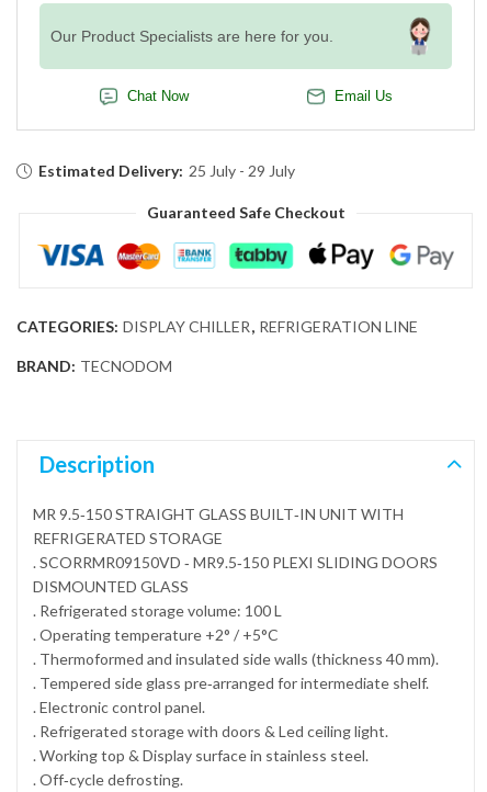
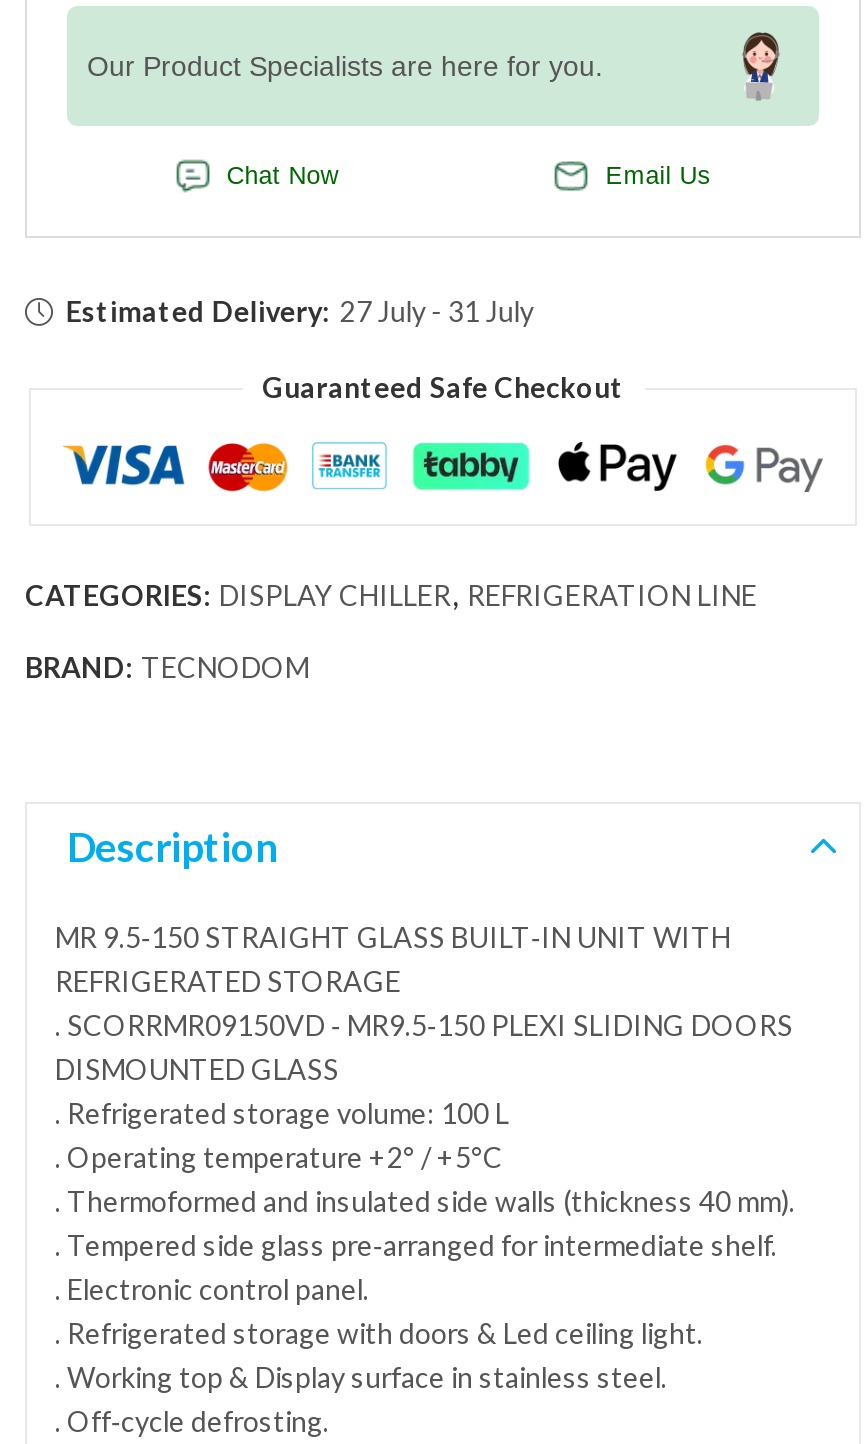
- Estimated Delivery: 25 July - 29 July
+ Estimated Delivery: 27 July - 31 July
